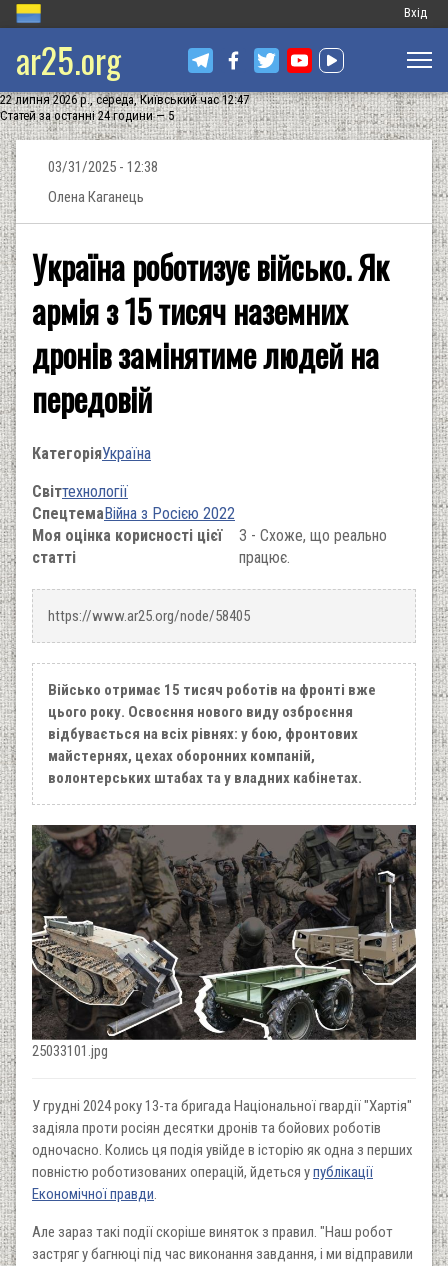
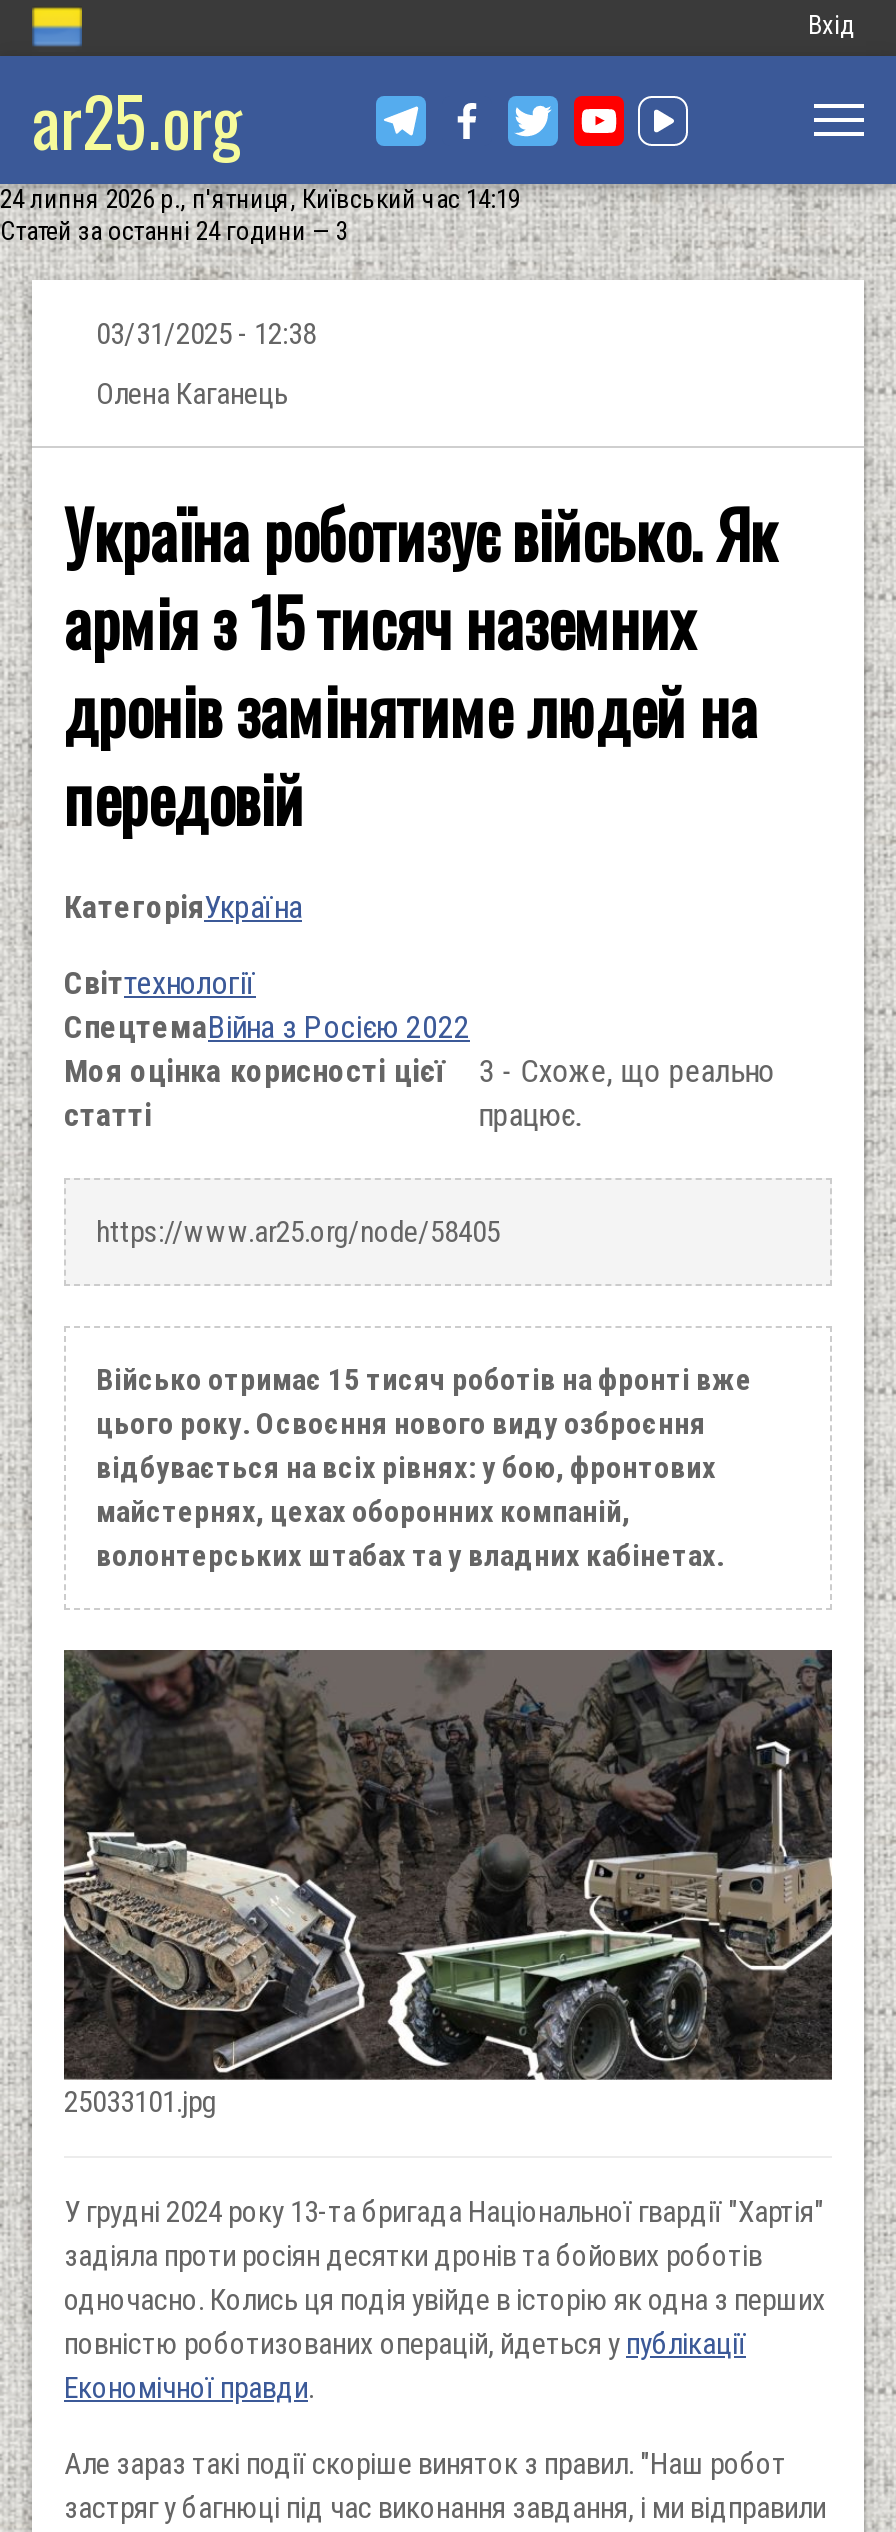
- 22 липня 2026 р., середа, Київський час 12:47
+ 24 липня 2026 р., п'ятниця, Київський час 14:19

- Статей за останні 24 години — 5
+ Статей за останні 24 години — 3
